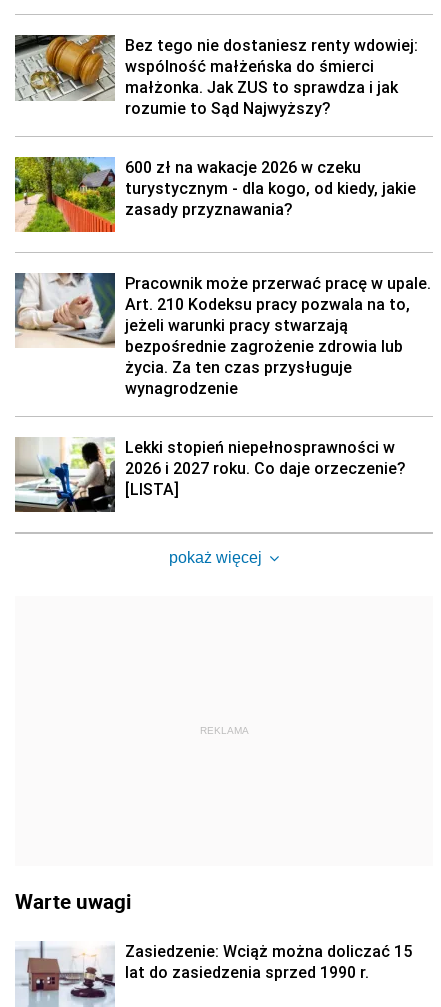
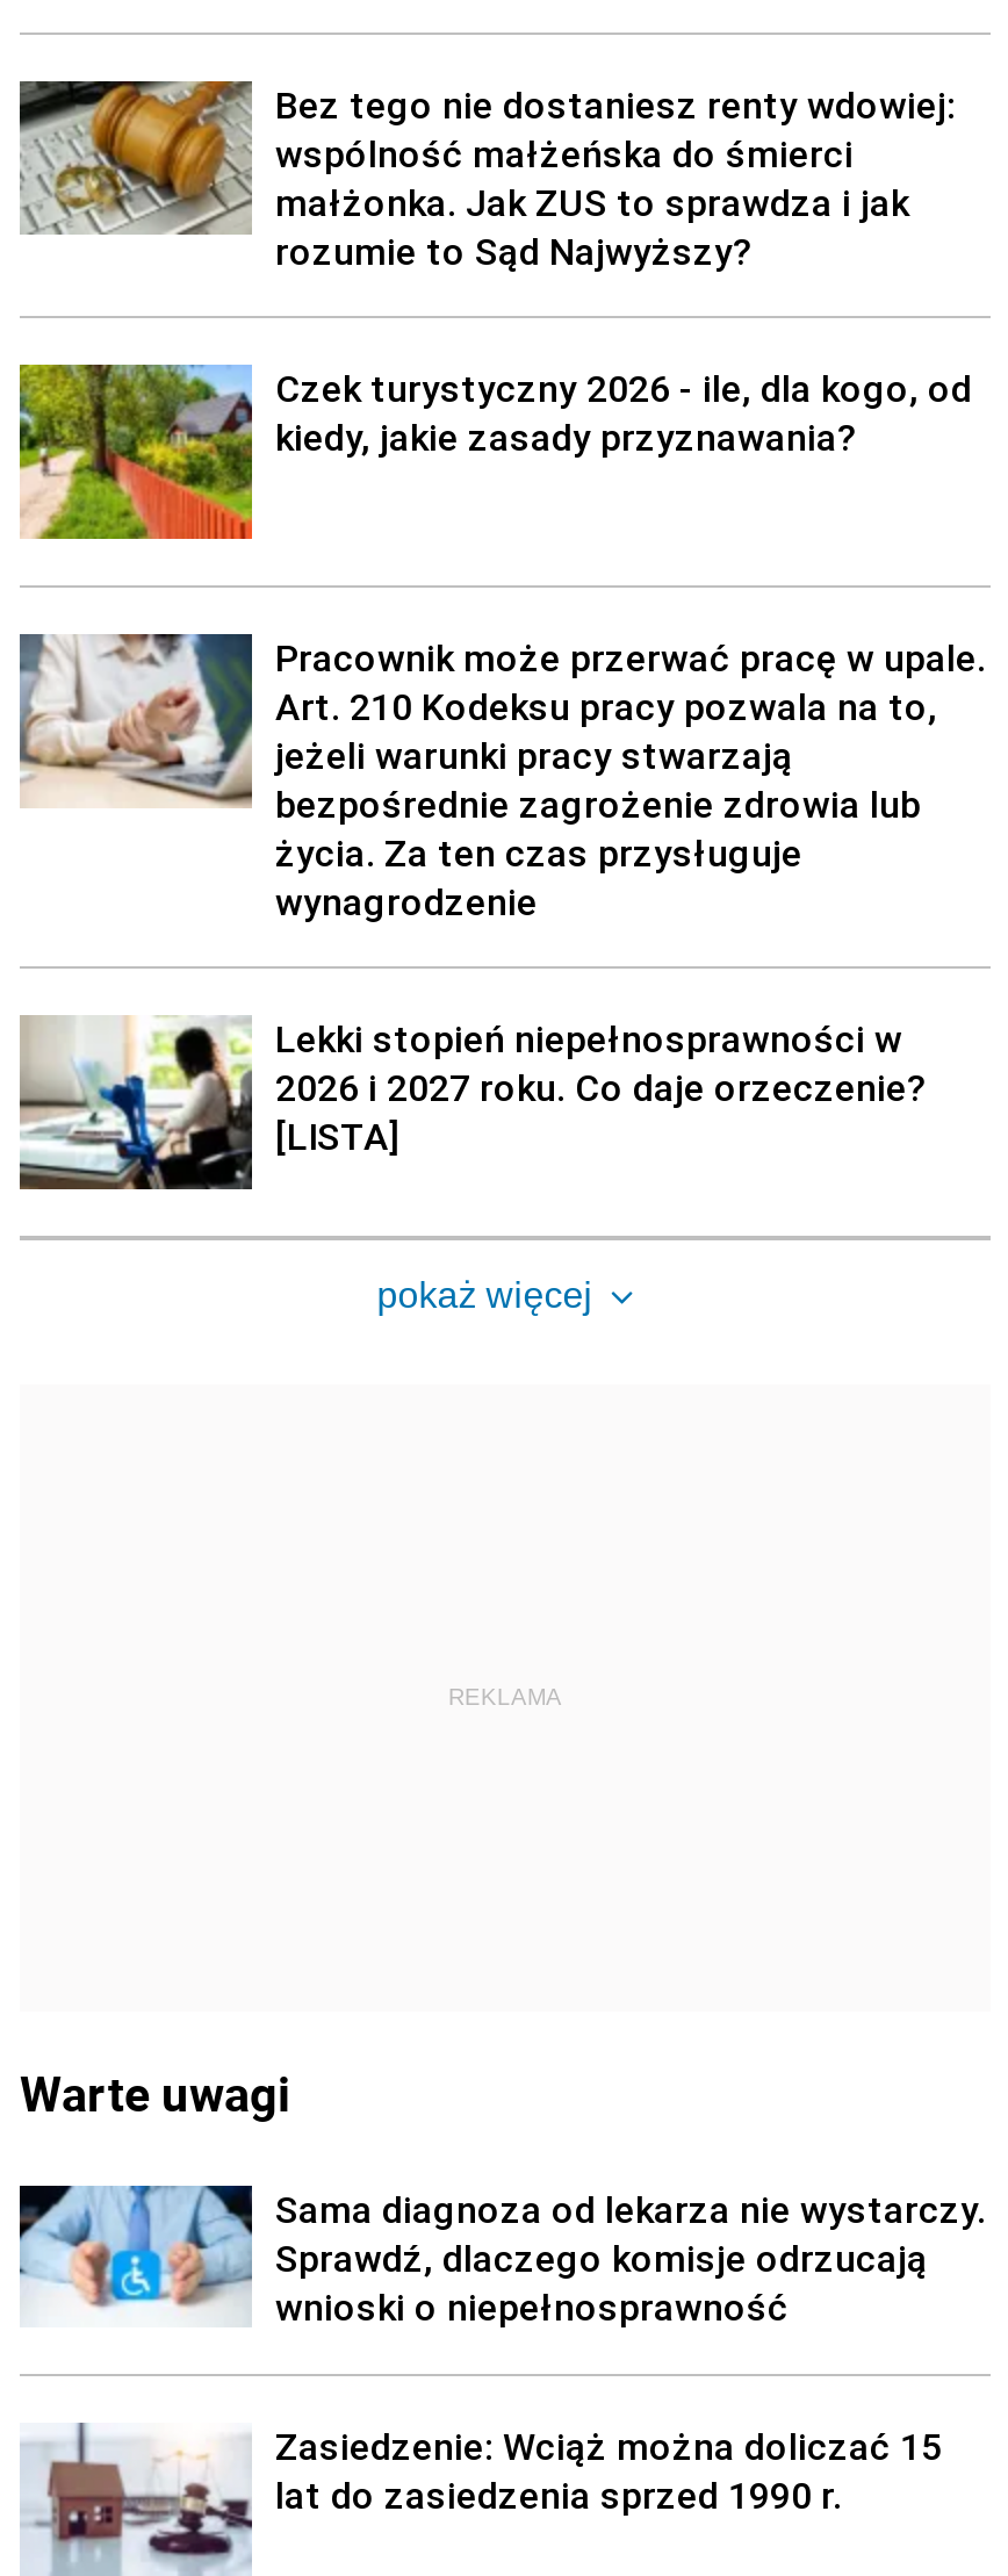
- 600 zł na wakacje 2026 w czeku
- turystycznym - dla kogo, od kiedy, jakie
- zasady przyznawania?
+ Czek turystyczny 2026 - ile, dla kogo, od
+ kiedy, jakie zasady przyznawania?

+ [image]
+ Sama diagnoza od lekarza nie wystarczy.
+ Sprawdź, dlaczego komisje odrzucają
+ wnioski o niepełnosprawność
